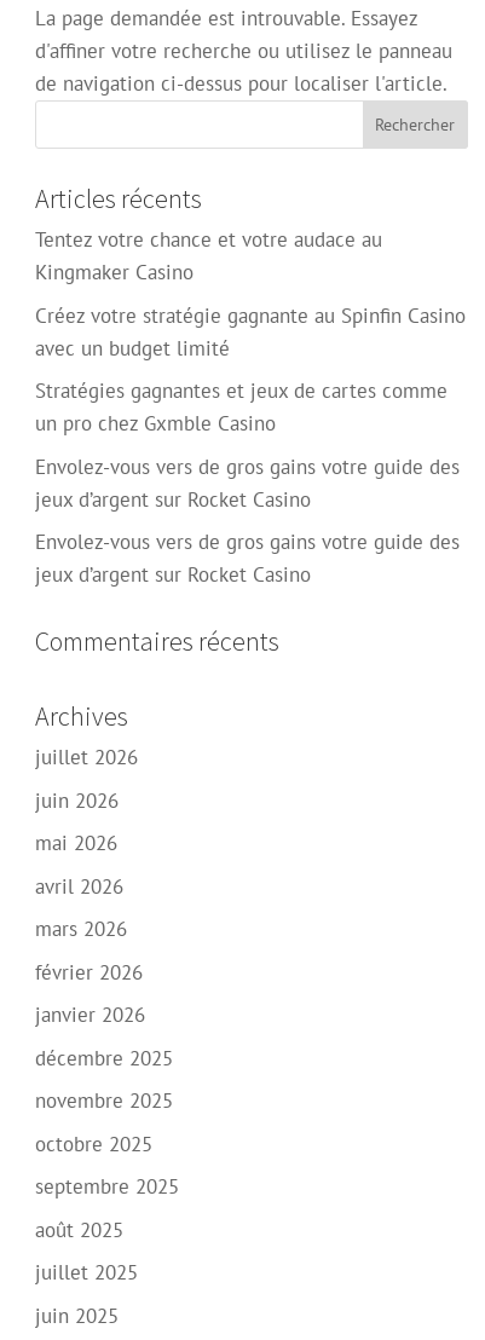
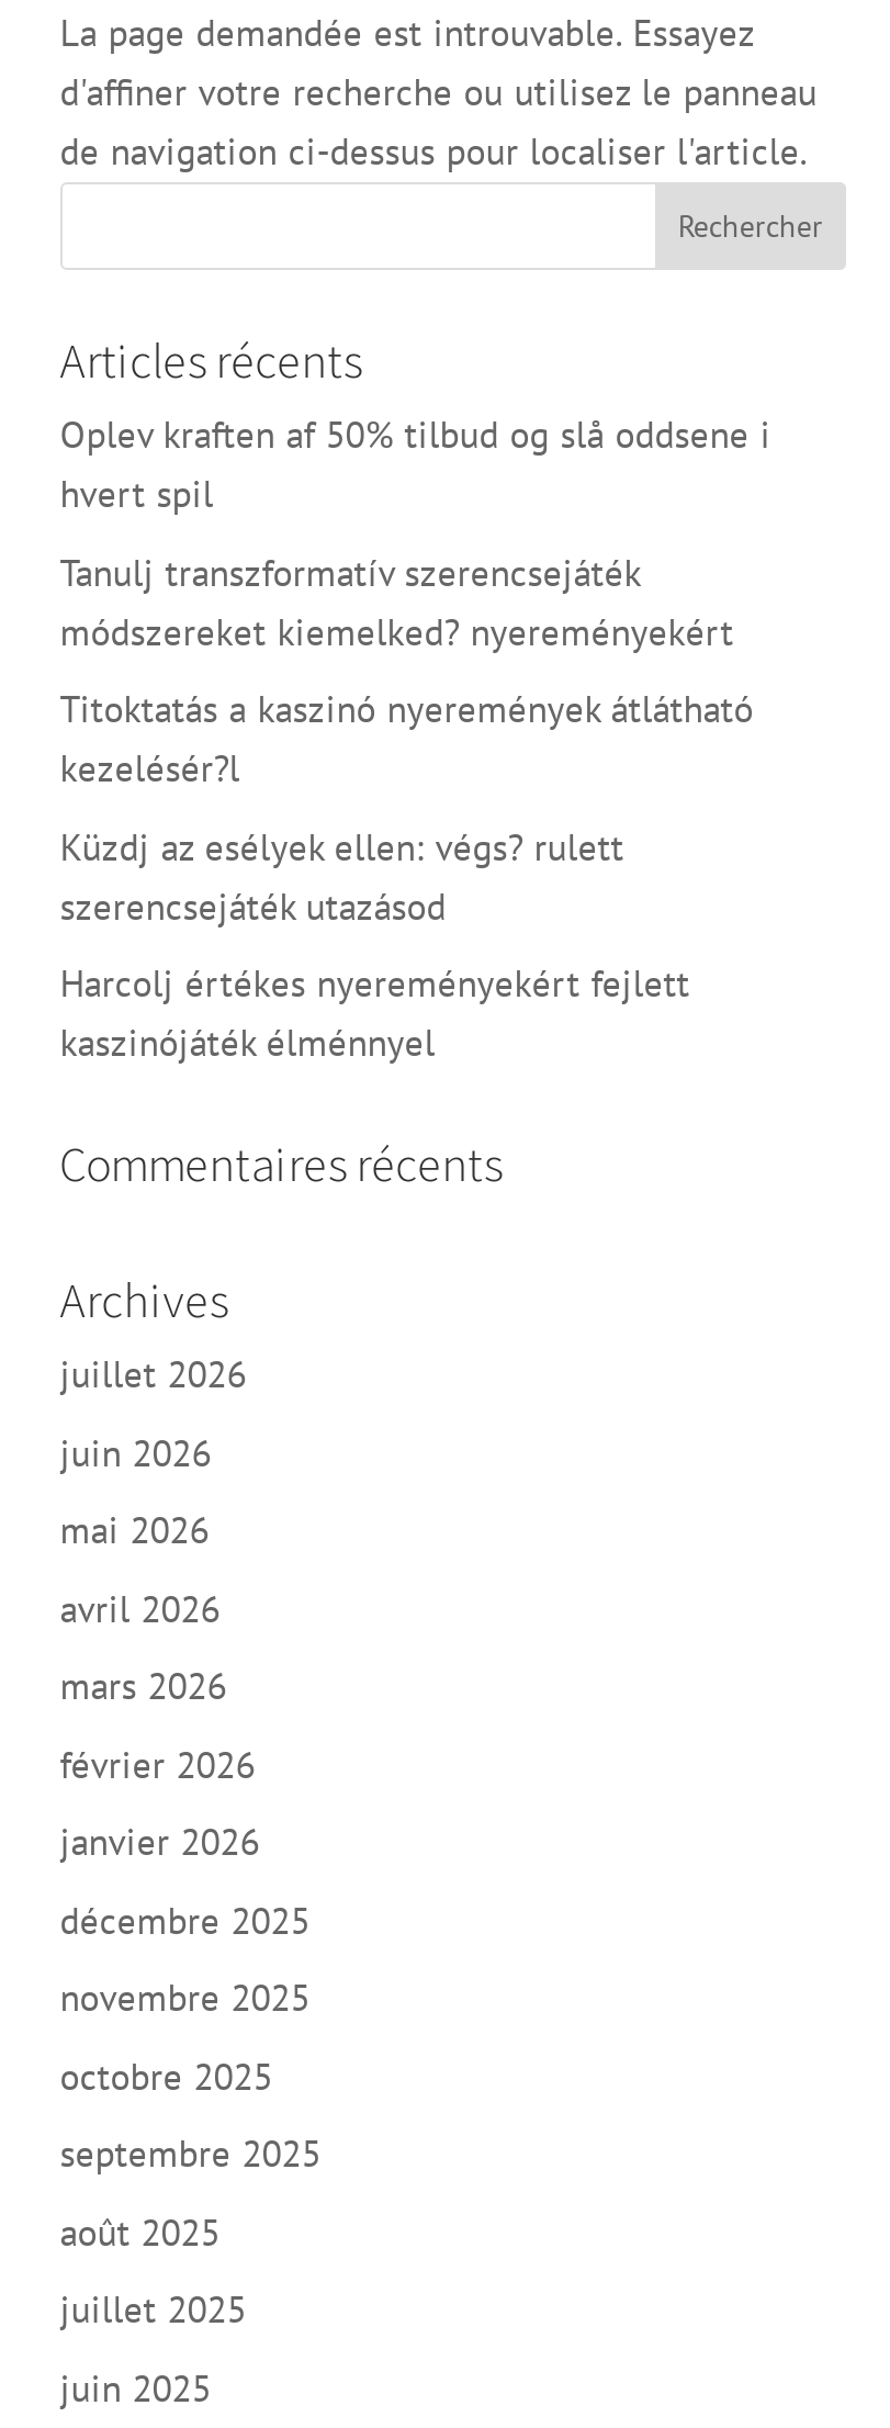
- Tentez votre chance et votre audace au
- Kingmaker Casino
+ Oplev kraften af 50% tilbud og slå oddsene i
+ hvert spil

- Créez votre stratégie gagnante au Spinfin Casino
- avec un budget limité
+ Tanulj transzformatív szerencsejáték
+ módszereket kiemelked? nyereményekért

- Stratégies gagnantes et jeux de cartes comme
- un pro chez Gxmble Casino
+ Titoktatás a kaszinó nyeremények átlátható
+ kezelésér?l

- Envolez-vous vers de gros gains votre guide des
- jeux d’argent sur Rocket Casino
+ Küzdj az esélyek ellen: végs? rulett
+ szerencsejáték utazásod

- Envolez-vous vers de gros gains votre guide des
- jeux d’argent sur Rocket Casino
+ Harcolj értékes nyereményekért fejlett
+ kaszinójáték élménnyel
